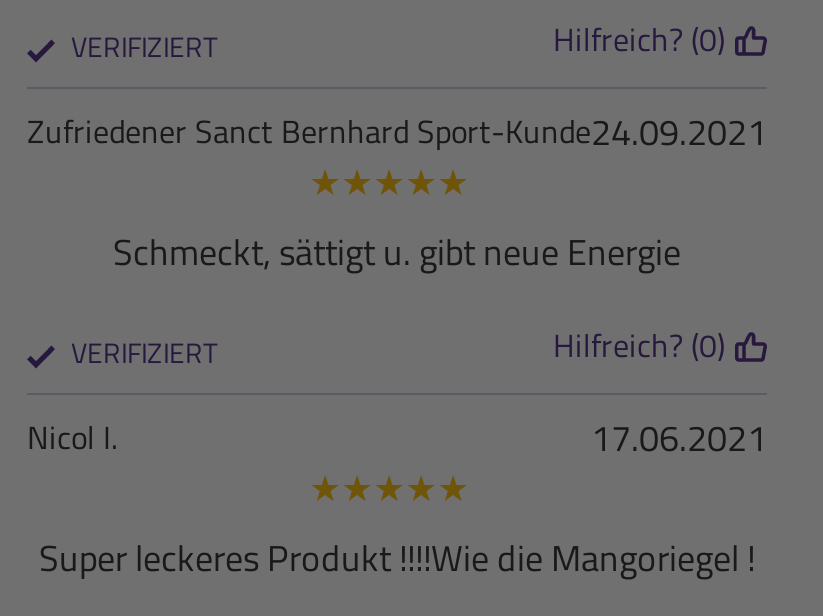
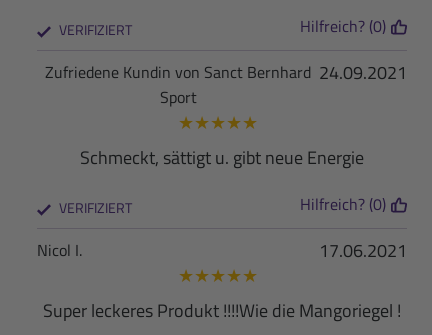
- Zufriedener Sanct Bernhard Sport-Kunde
+ Zufriedene Kundin von Sanct Bernhard
+ Sport
